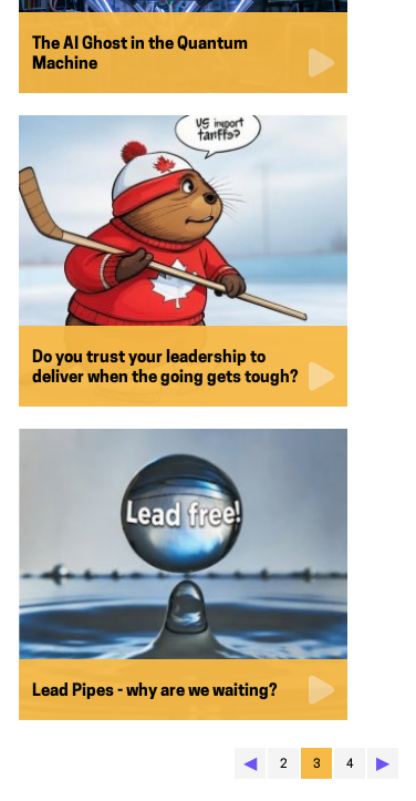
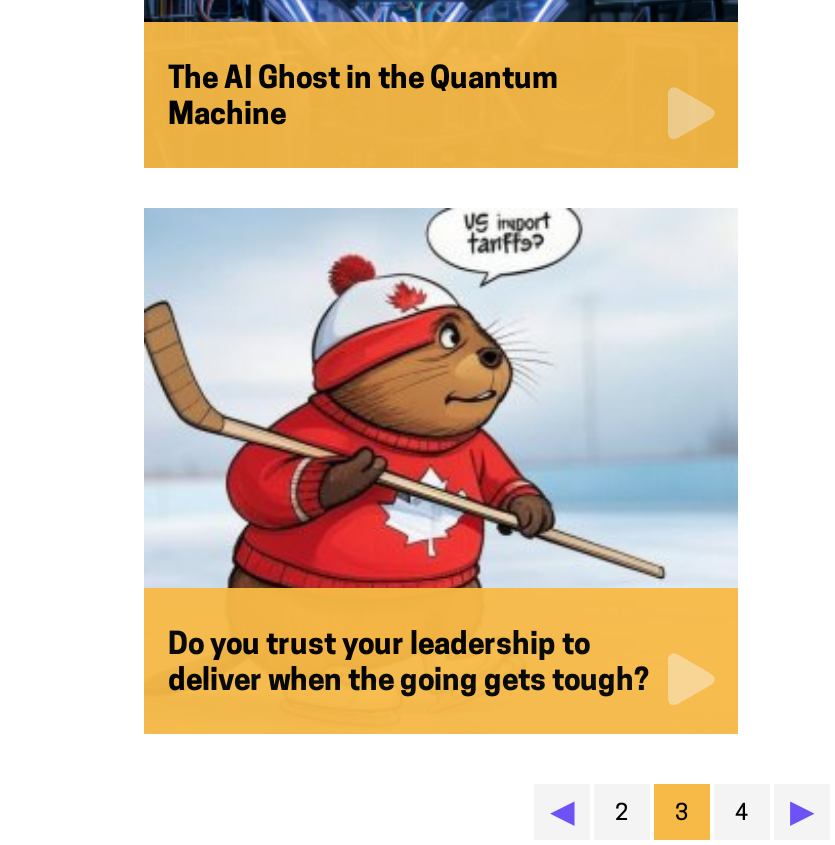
- [image]
- Lead Pipes - why are we waiting?
